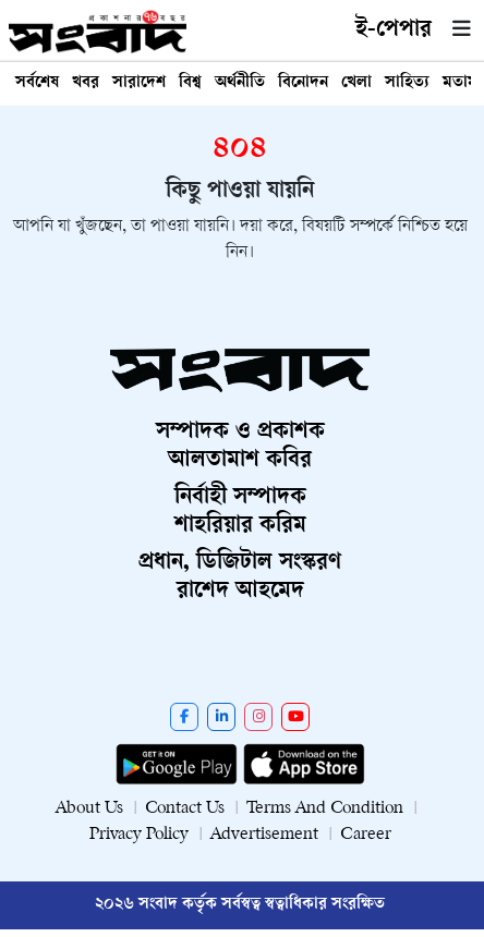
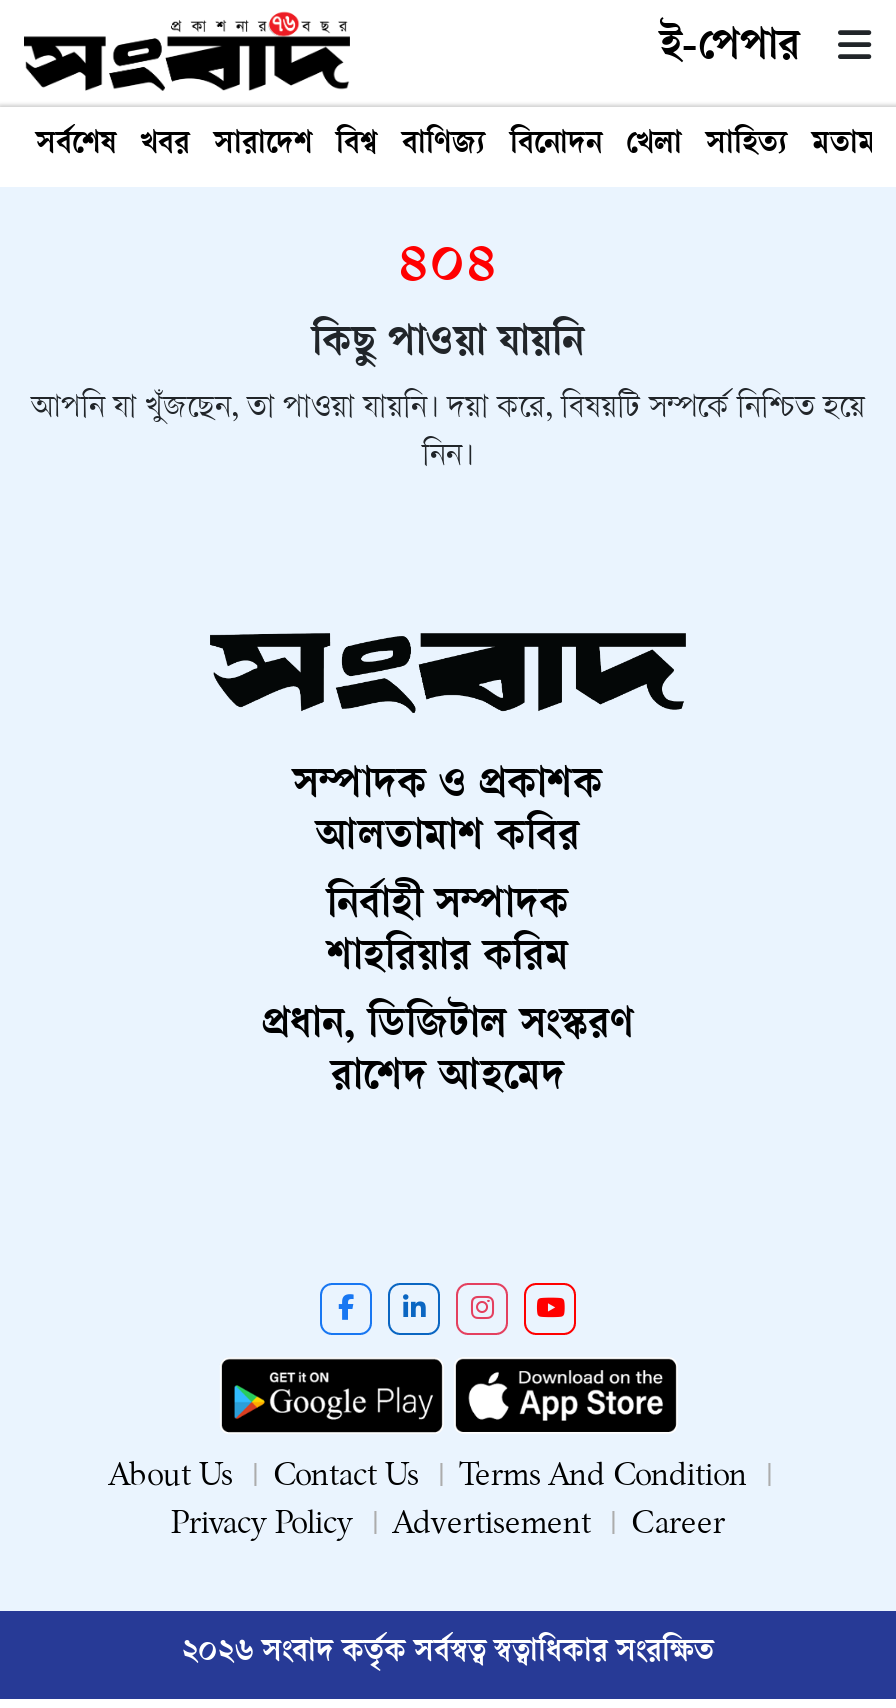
- অর্থনীতি
+ বাণিজ্য
